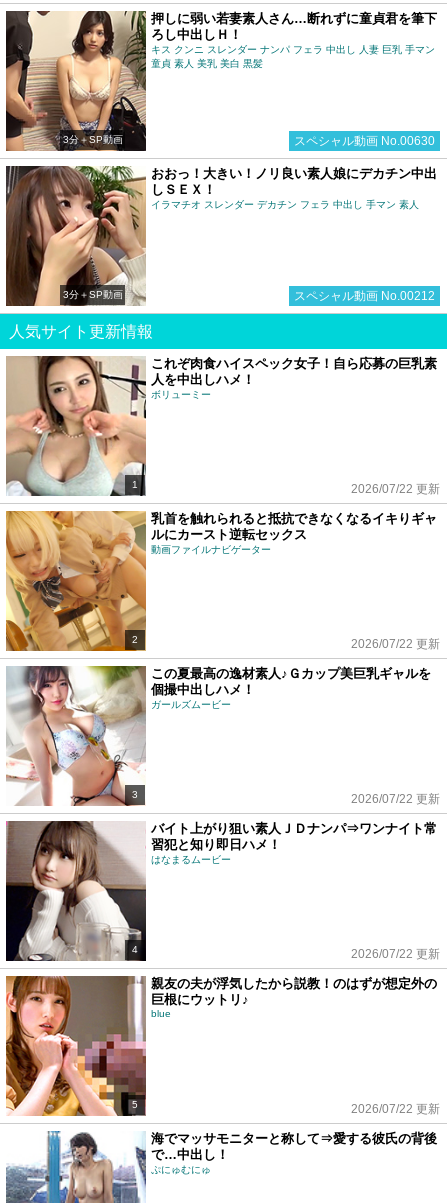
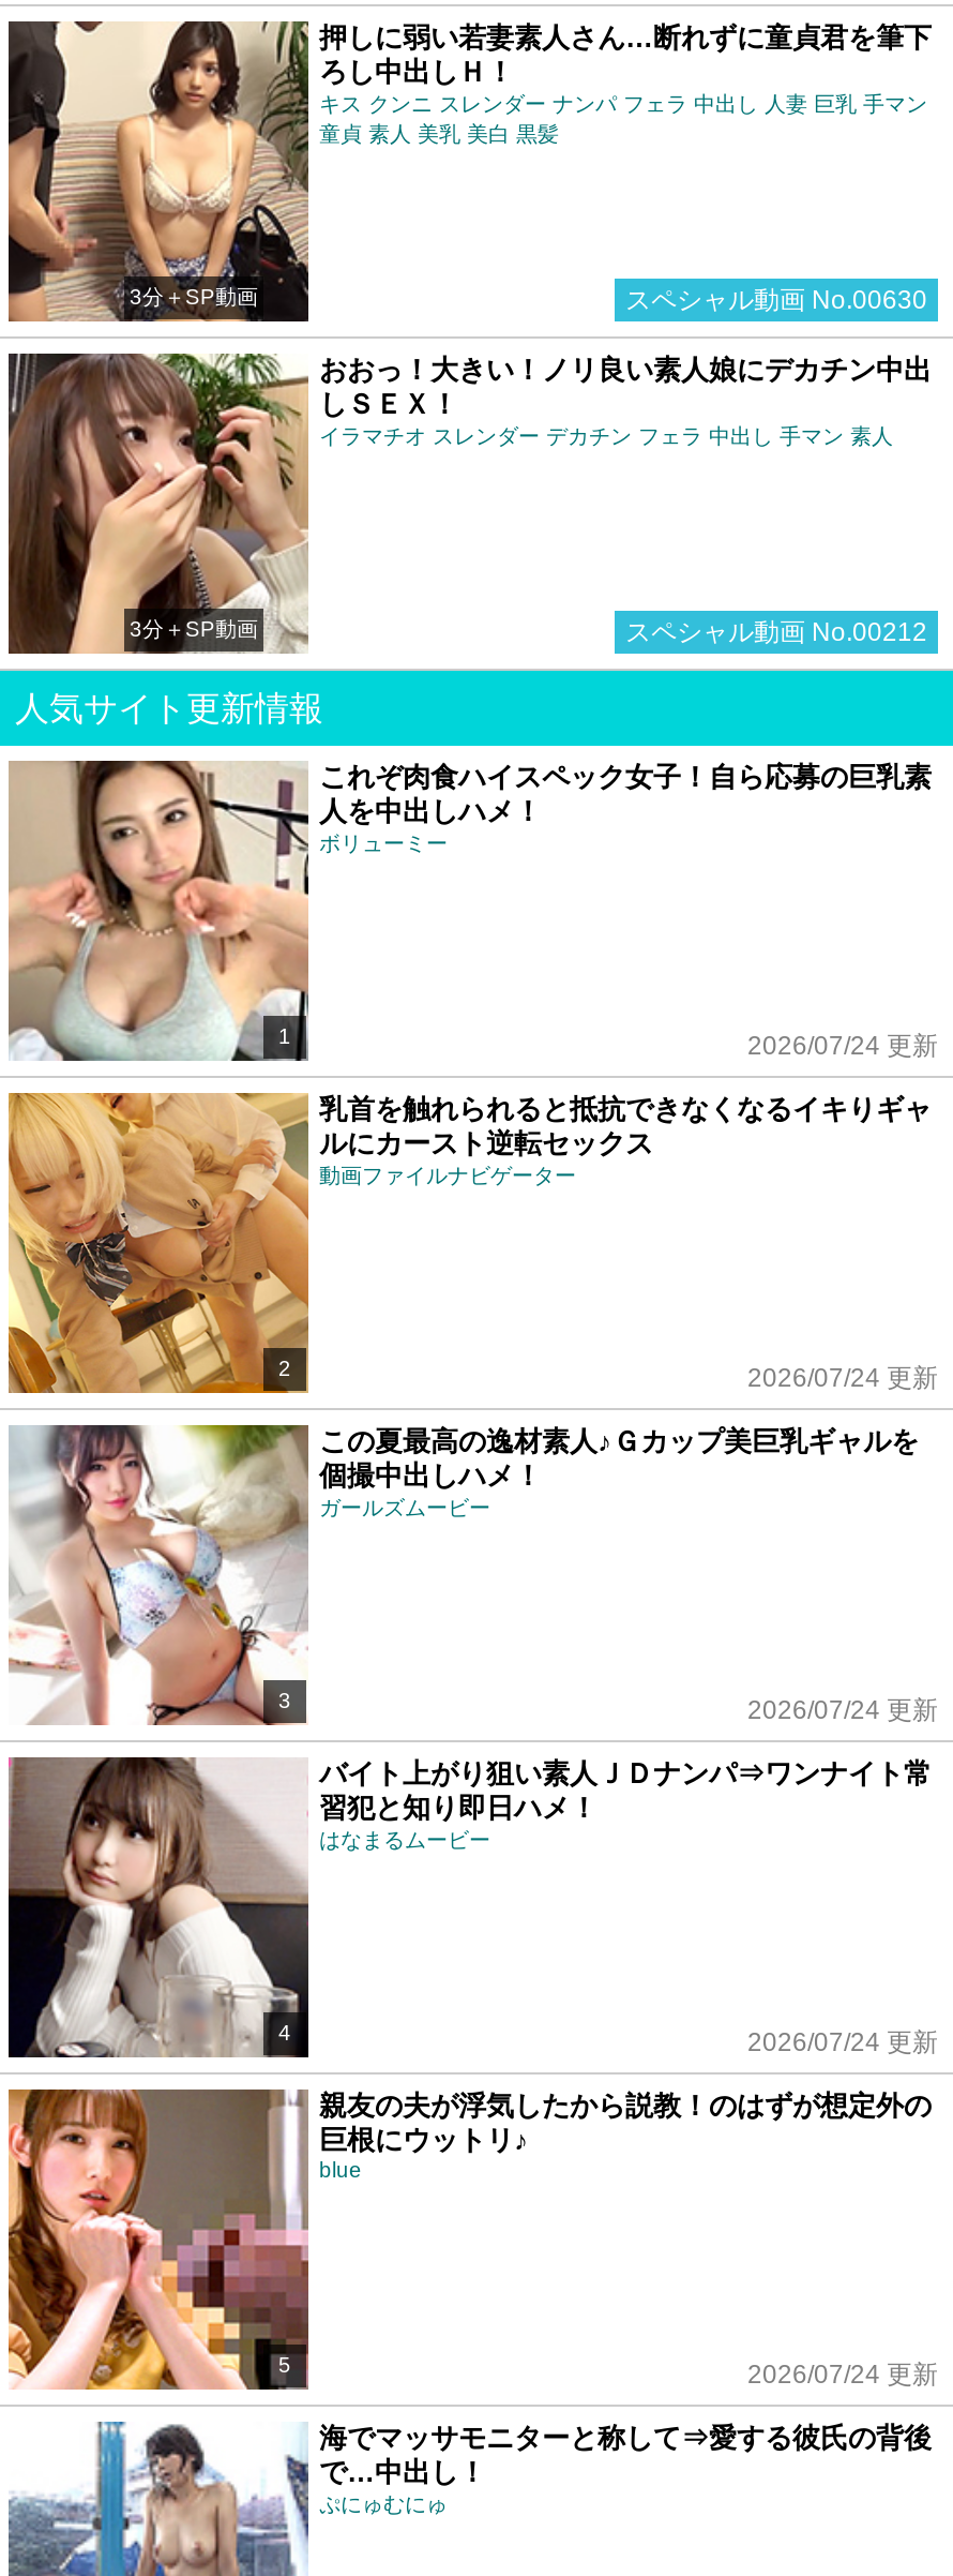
- 2026/07/22 更新
+ 2026/07/24 更新

- 2026/07/22 更新
+ 2026/07/24 更新

- 2026/07/22 更新
+ 2026/07/24 更新

- 2026/07/22 更新
+ 2026/07/24 更新

- 2026/07/22 更新
+ 2026/07/24 更新
